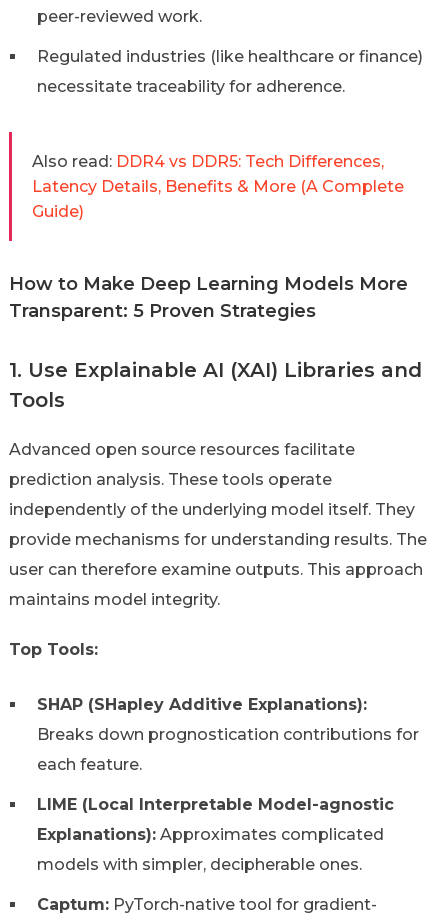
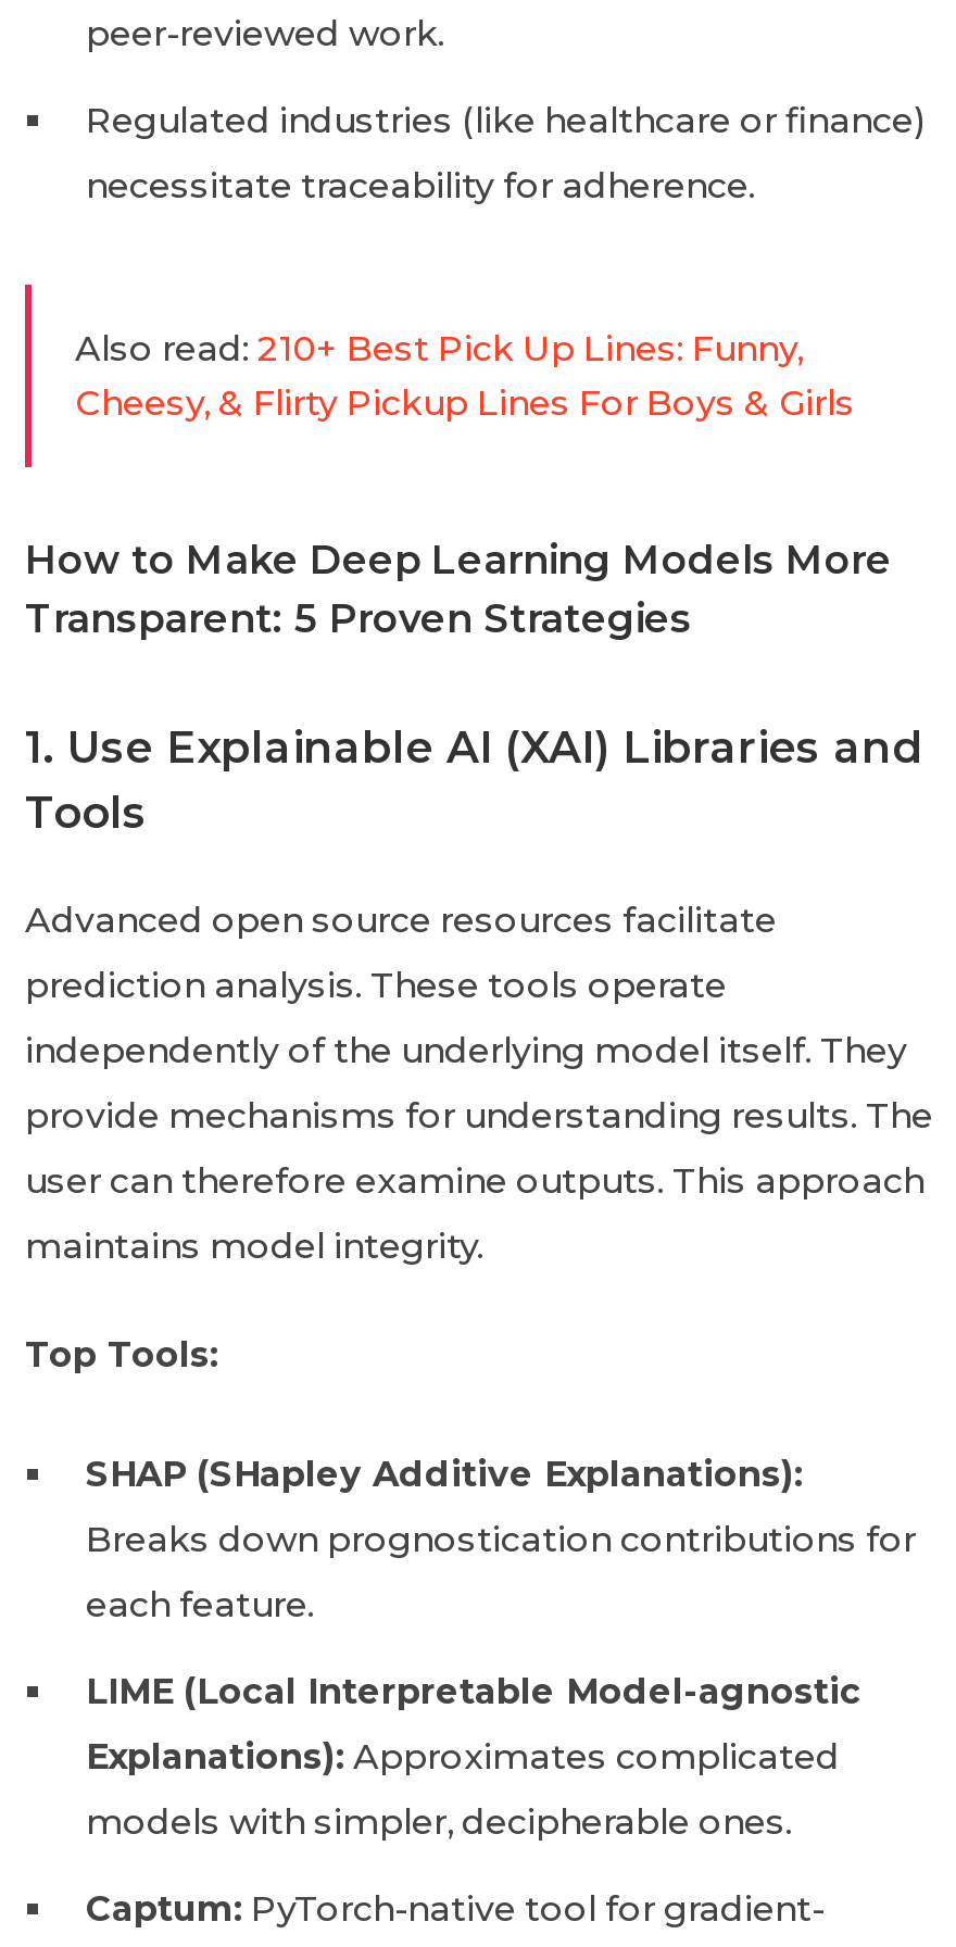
- Also read: DDR4 vs DDR5: Tech Differences,
- Latency Details, Benefits & More (A Complete
- Guide)
+ Also read: 210+ Best Pick Up Lines: Funny,
+ Cheesy, & Flirty Pickup Lines For Boys & Girls
